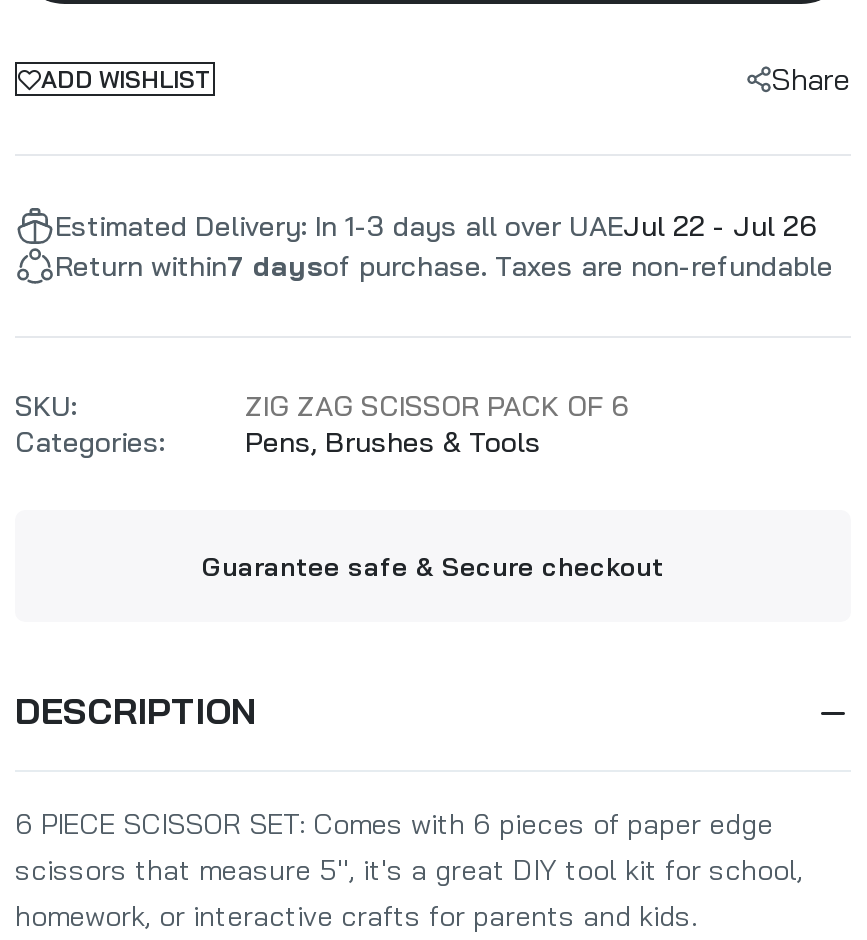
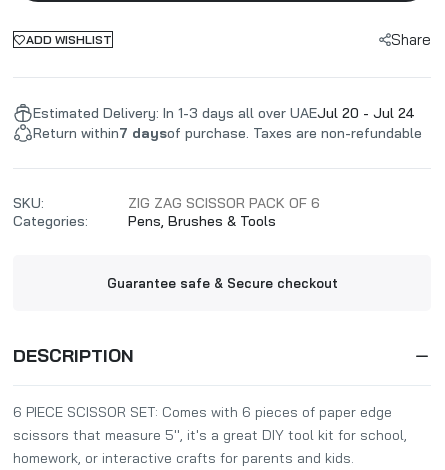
- Estimated Delivery: In 1-3 days all over UAEJul 22 - Jul 26
+ Estimated Delivery: In 1-3 days all over UAEJul 20 - Jul 24
